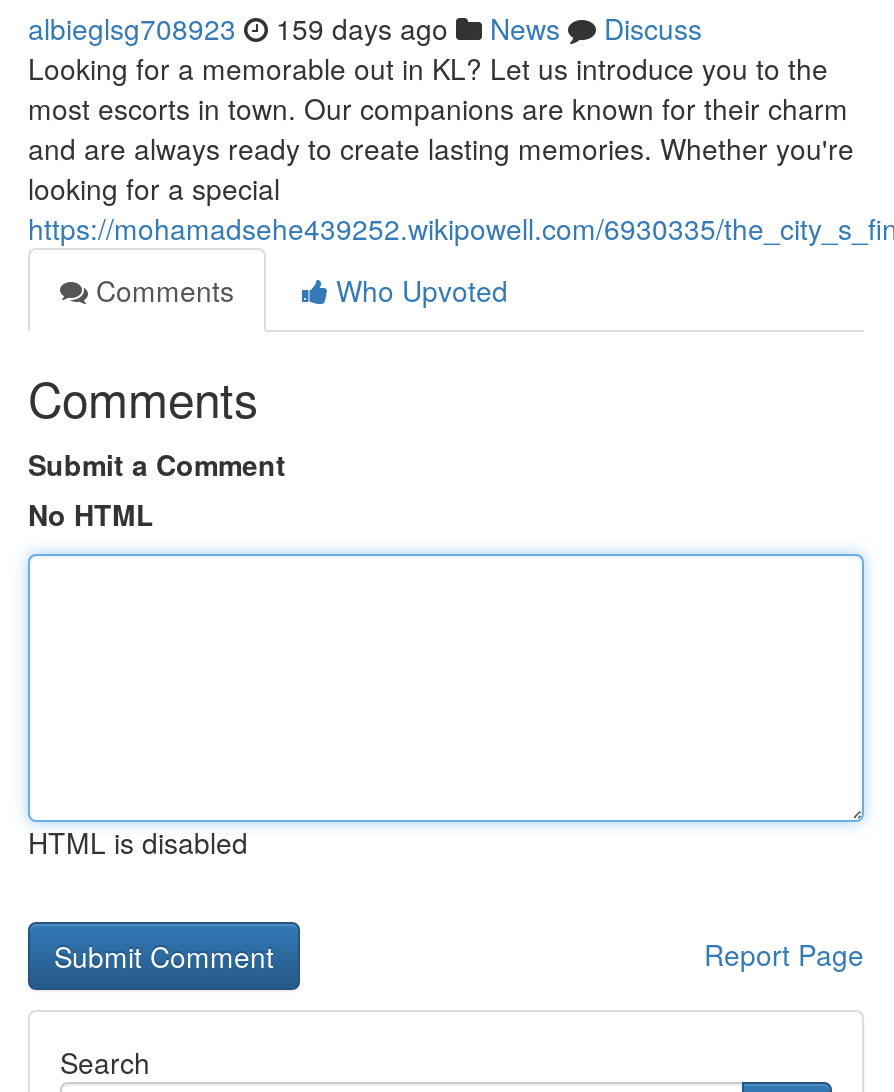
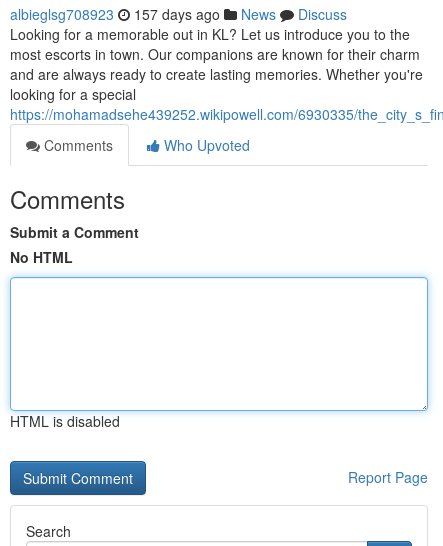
- albieglsg708923 159 days ago News Discuss
+ albieglsg708923 157 days ago News Discuss
